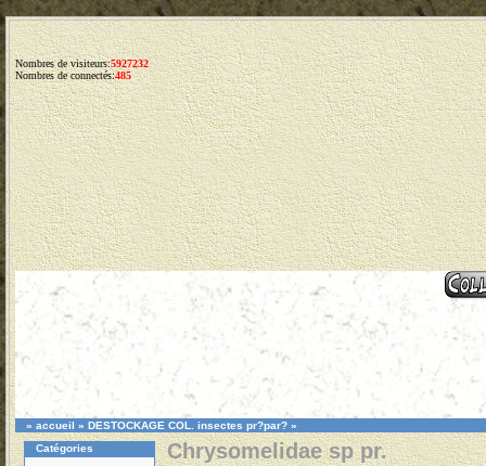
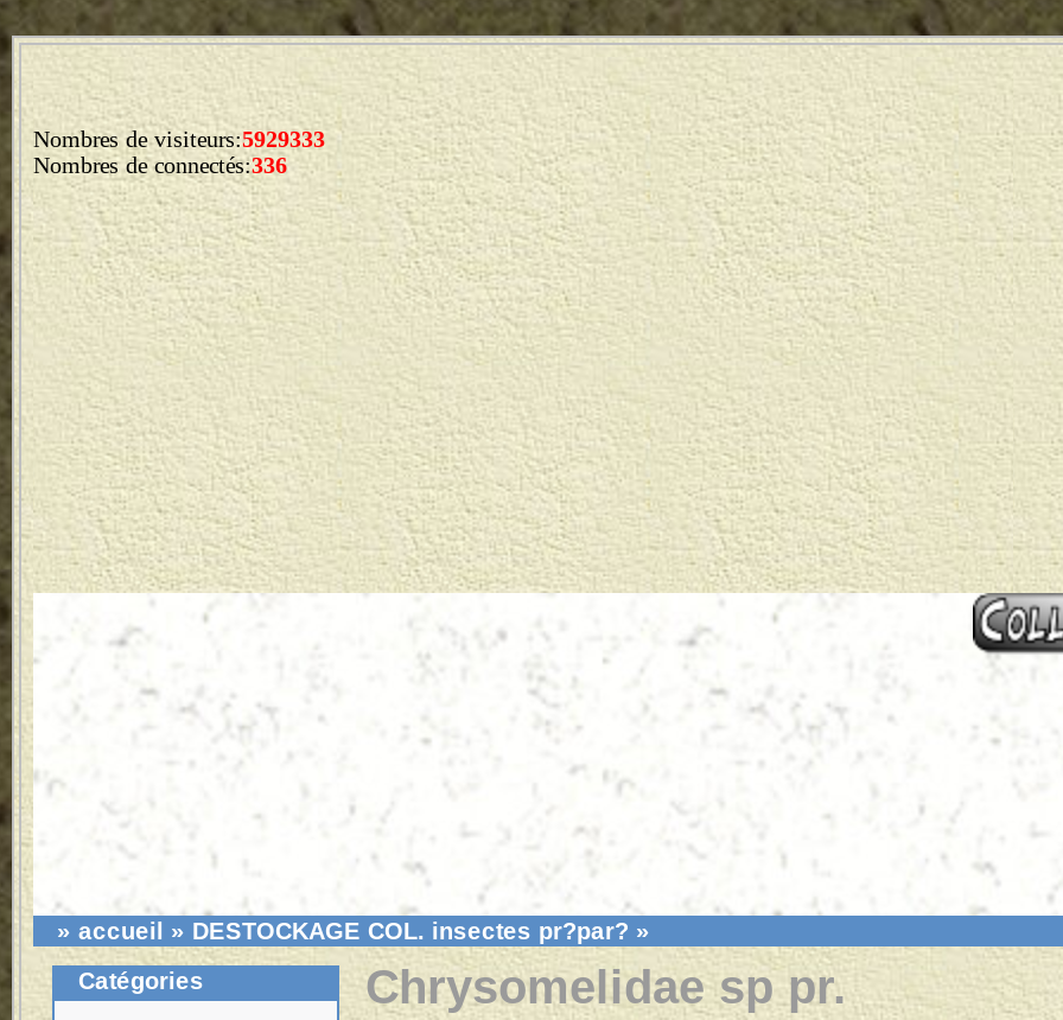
- Nombres de visiteurs:5927232
+ Nombres de visiteurs:5929333

- Nombres de connectés:485
+ Nombres de connectés:336
